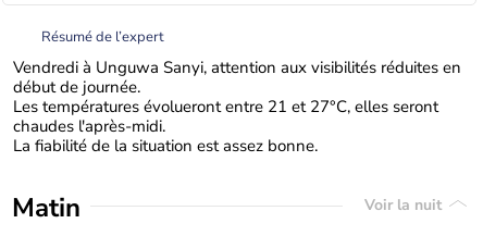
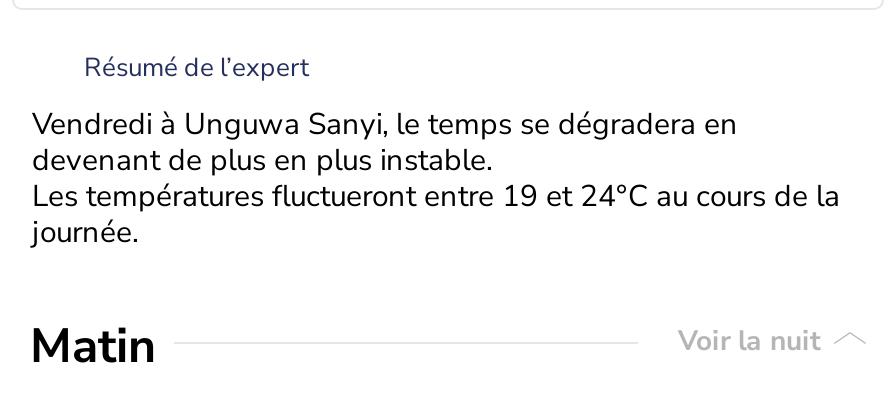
- Vendredi à Unguwa Sanyi, attention aux visibilités réduites en
- début de journée.
- Les températures évolueront entre 21 et 27°C, elles seront
- chaudes l'après-midi.
- La fiabilité de la situation est assez bonne.
+ Vendredi à Unguwa Sanyi, le temps se dégradera en
+ devenant de plus en plus instable.
+ Les températures fluctueront entre 19 et 24°C au cours de la
+ journée.
